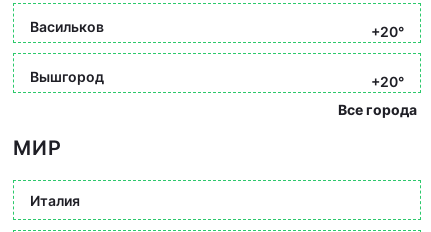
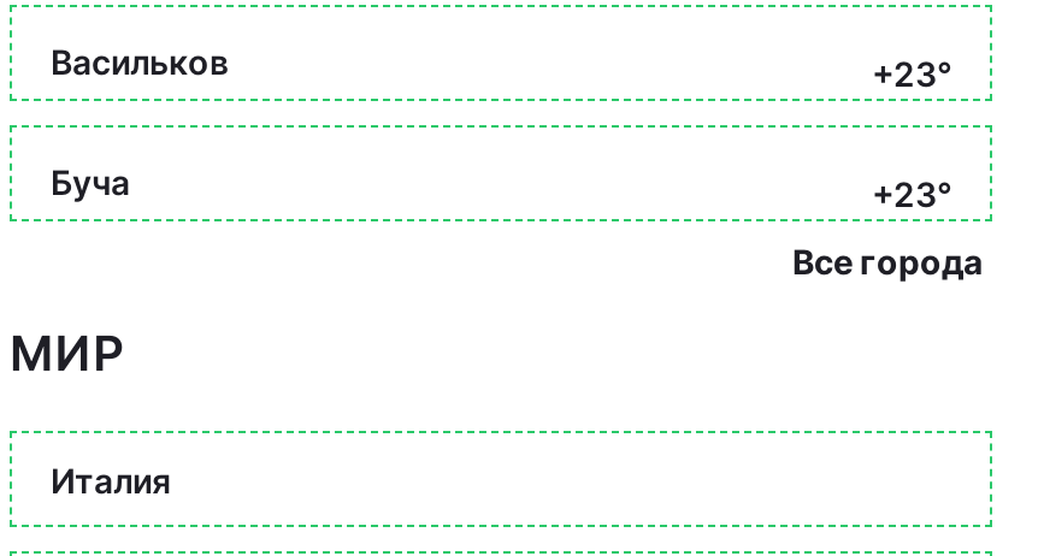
- +20°
+ +23°

- Вышгород
- +20°
+ Буча
+ +23°
